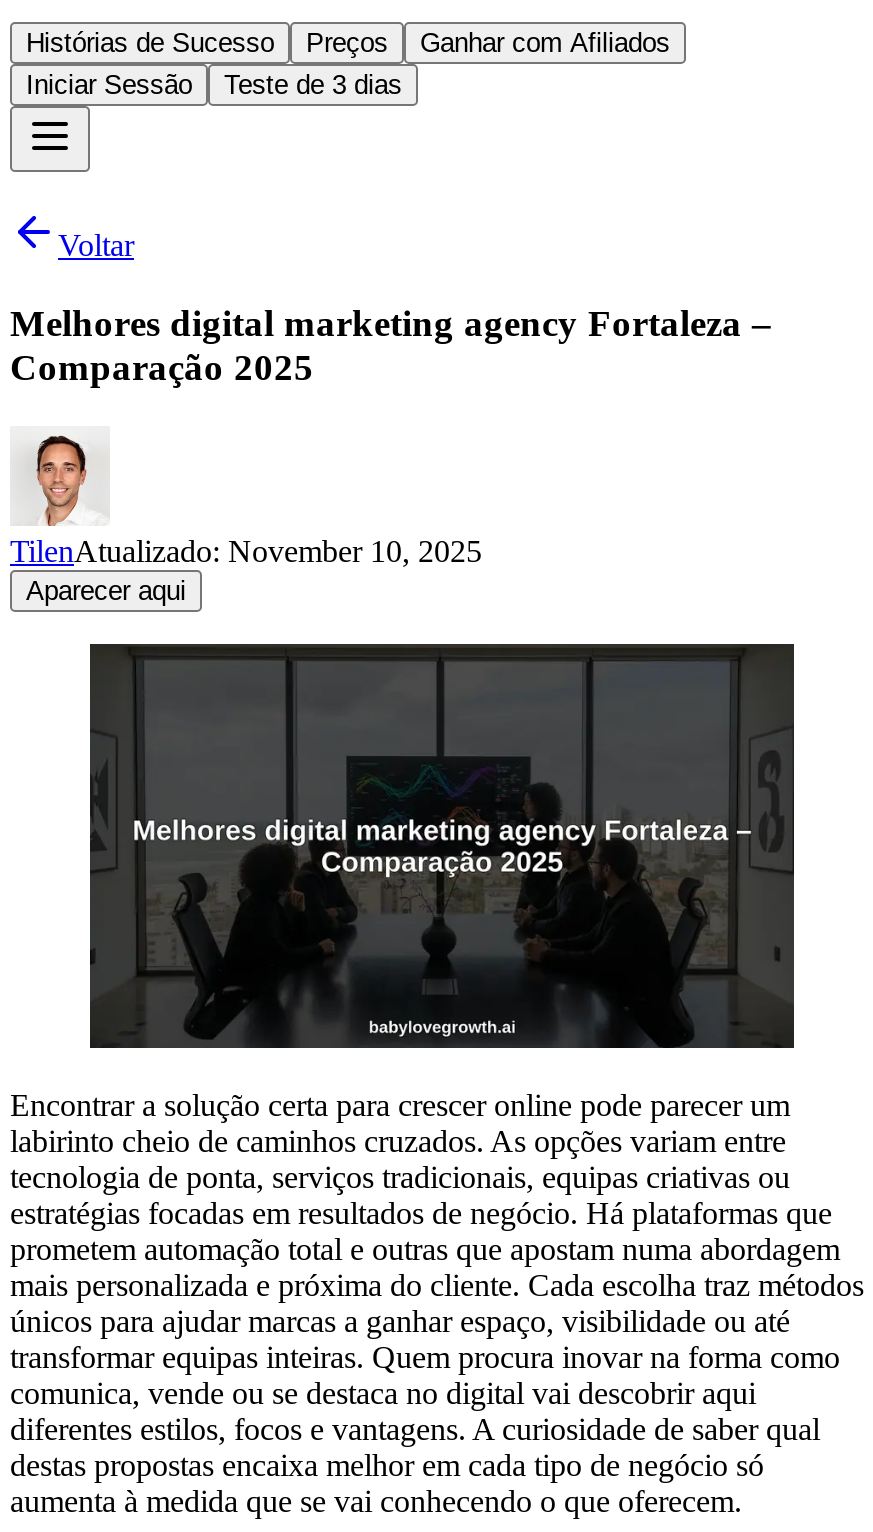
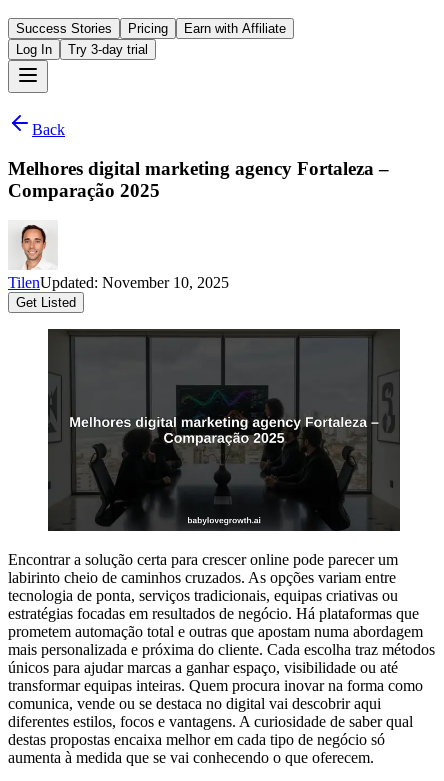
- Histórias de Sucesso
- Preços
- Ganhar com Afiliados
- Iniciar Sessão
- Teste de 3 dias
+ Success Stories
+ Pricing
+ Earn with Affiliate
+ Log In
+ Try 3-day trial

- Voltar
+ Back

- TilenAtualizado: November 10, 2025
- Aparecer aqui
+ TilenUpdated: November 10, 2025
+ Get Listed
